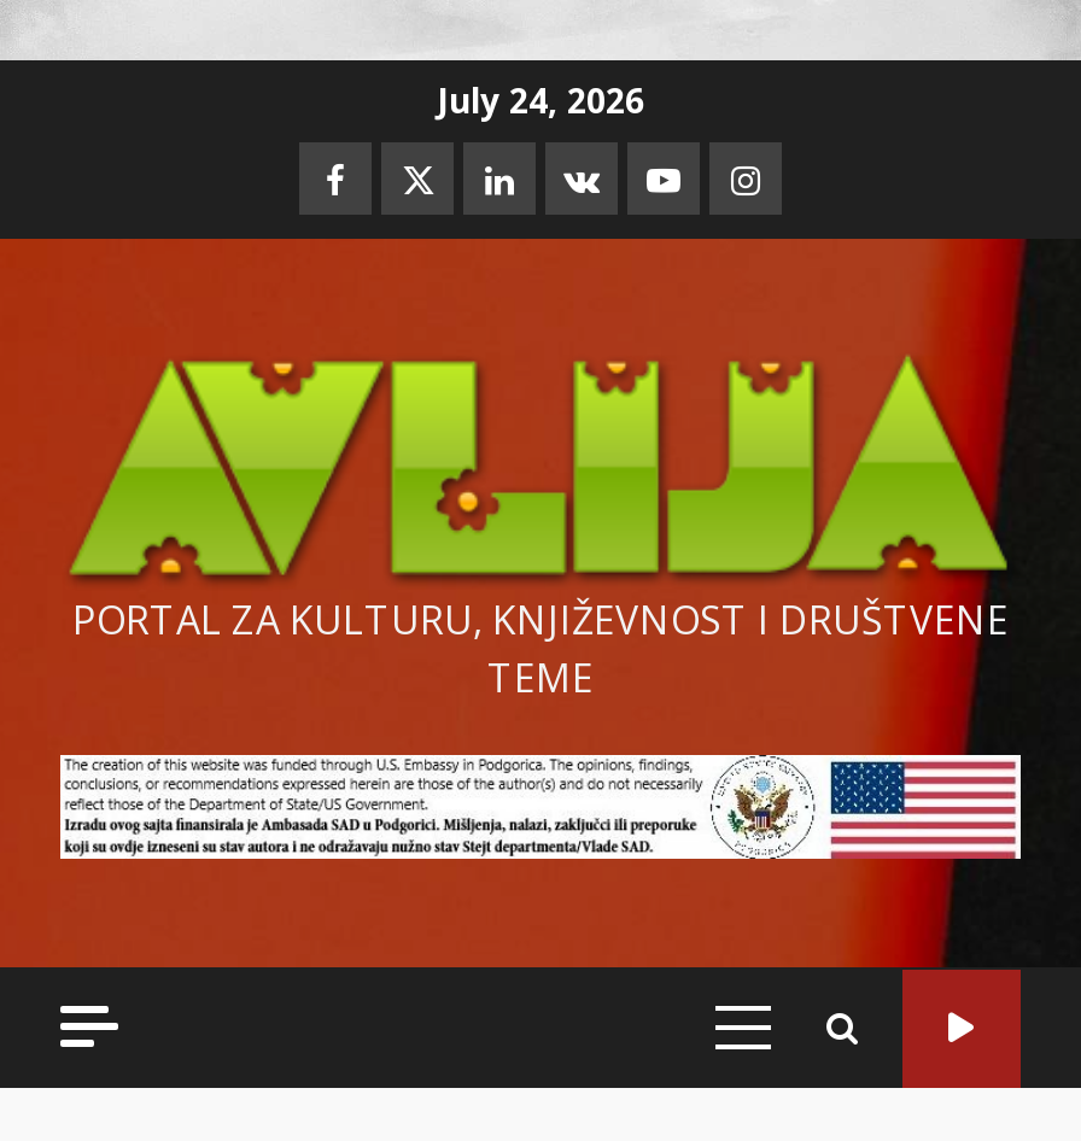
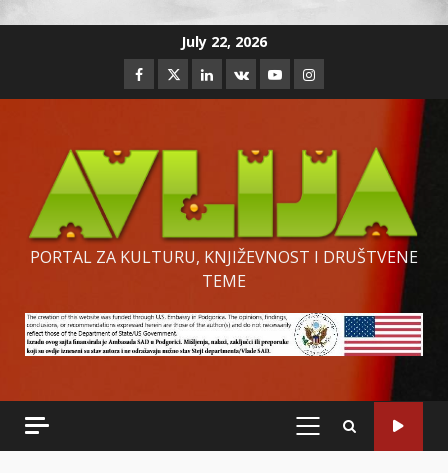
- July 24, 2026
+ July 22, 2026
